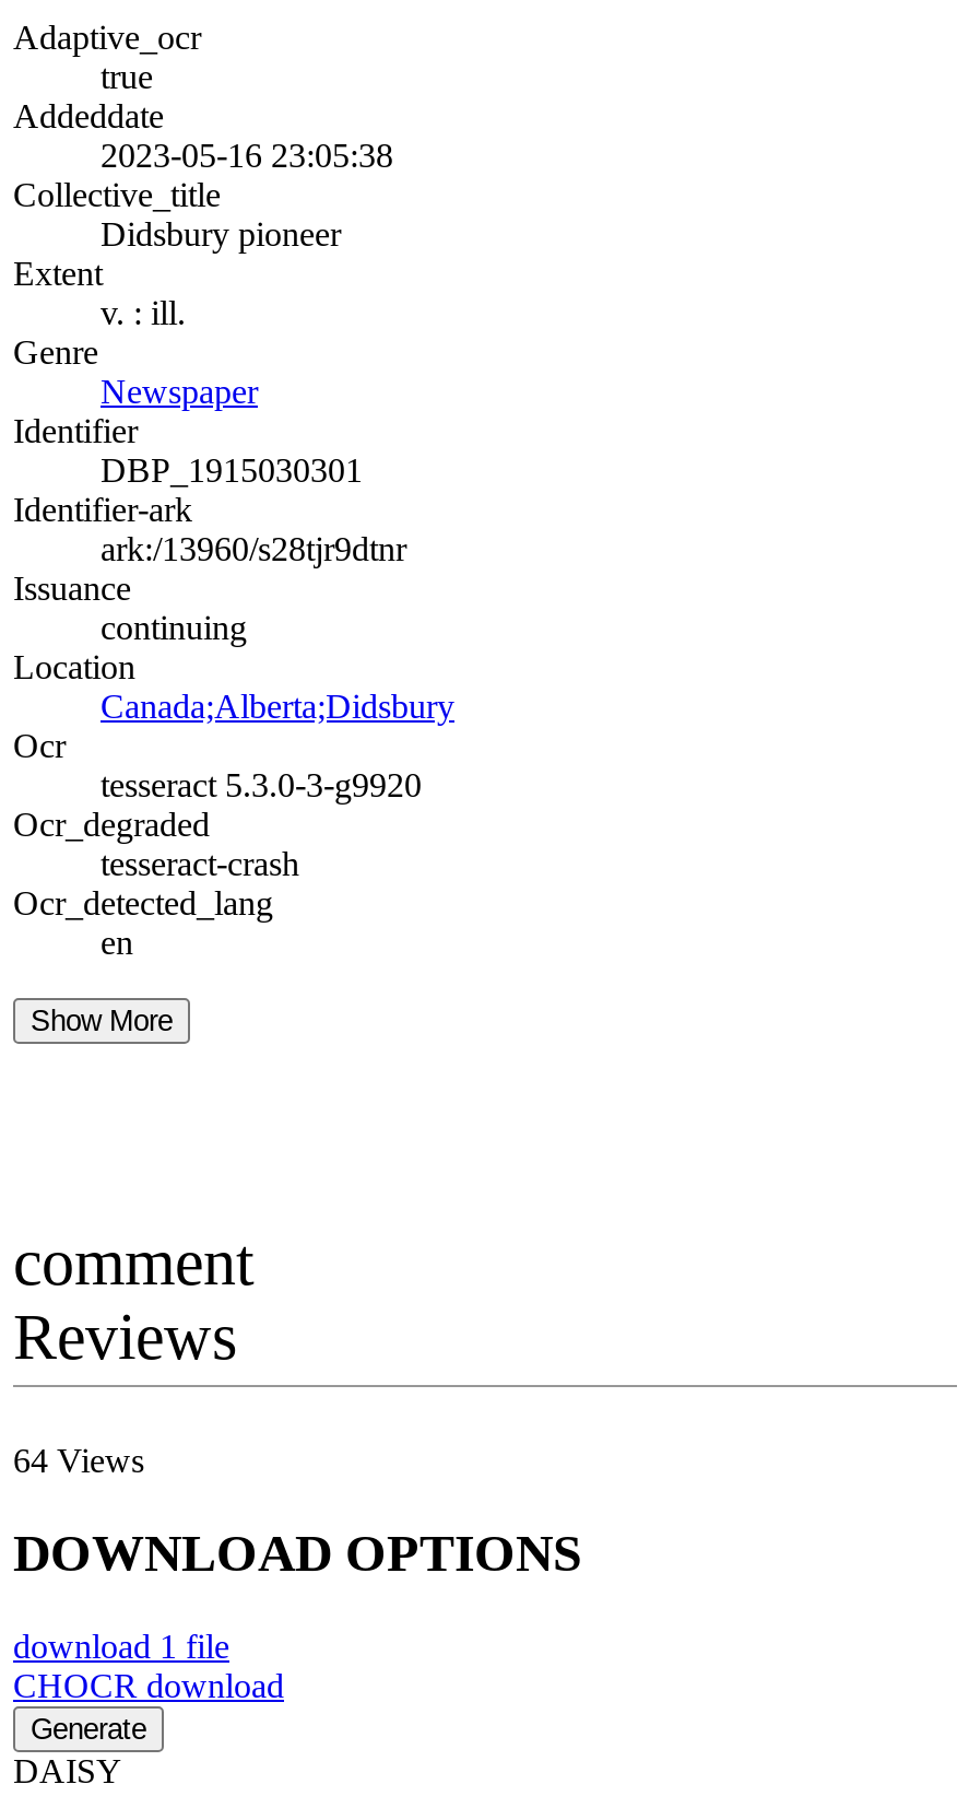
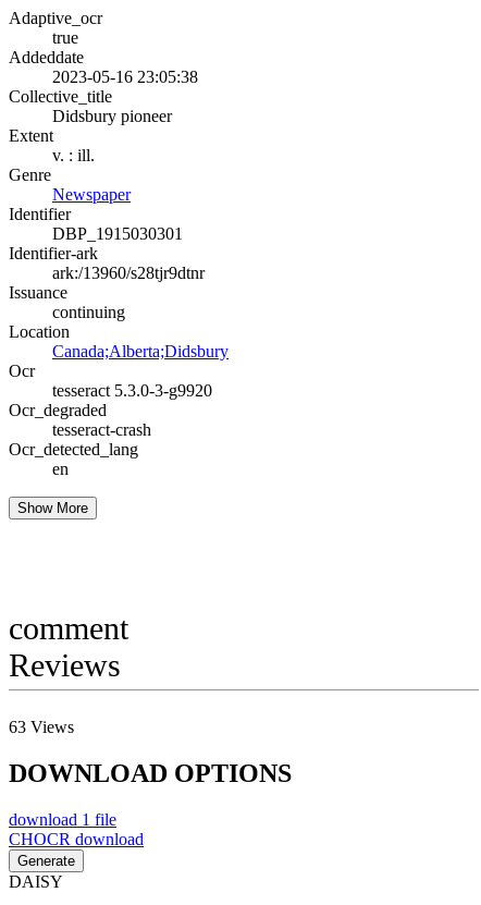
- 64 Views
+ 63 Views
